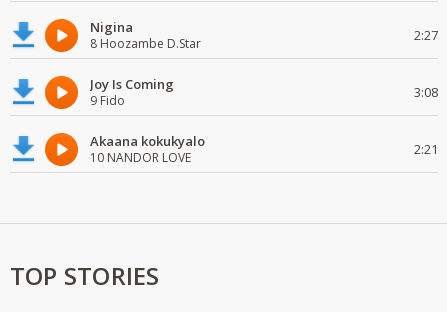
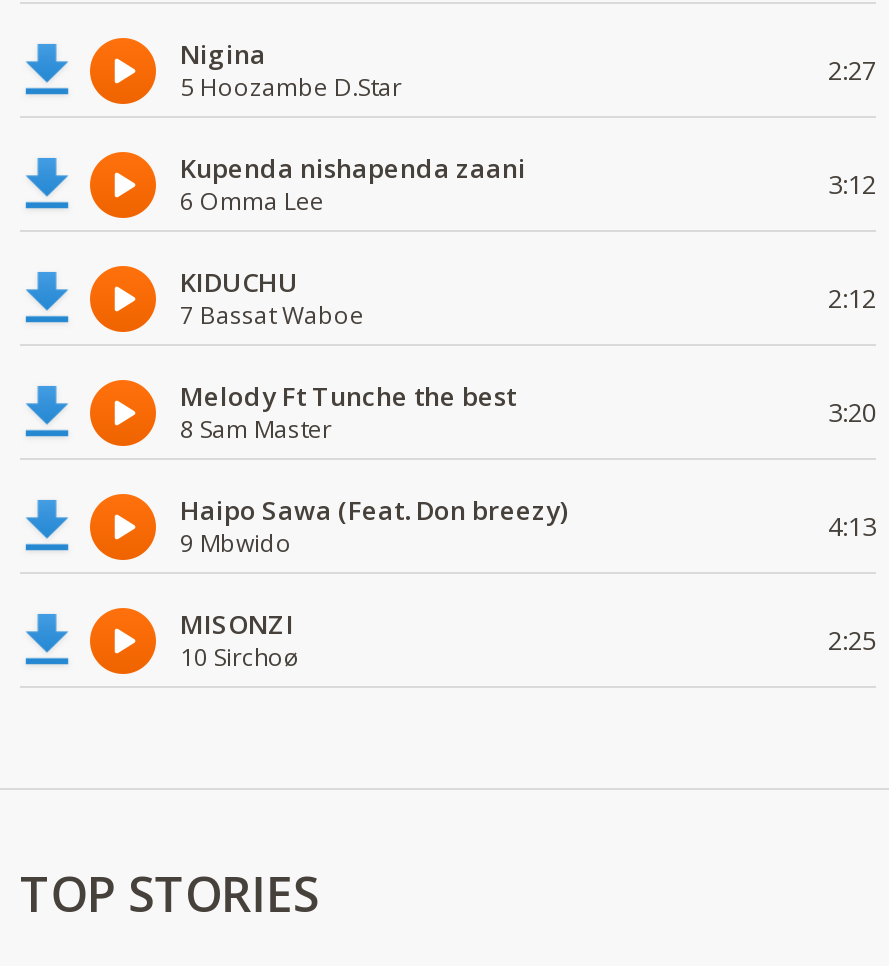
- 8 Hoozambe D.Star
+ 5 Hoozambe D.Star

- Joy Is Coming
- 9 Fido
- 3:08
- Akaana kokukyalo
- 10 NANDOR LOVE
- 2:21
+ Kupenda nishapenda zaani
+ 6 Omma Lee
+ 3:12
+ KIDUCHU
+ 7 Bassat Waboe
+ 2:12
+ Melody Ft Tunche the best
+ 8 Sam Master
+ 3:20
+ Haipo Sawa (Feat. Don breezy)
+ 9 Mbwido
+ 4:13
+ MISONZI
+ 10 Sirchoø
+ 2:25
